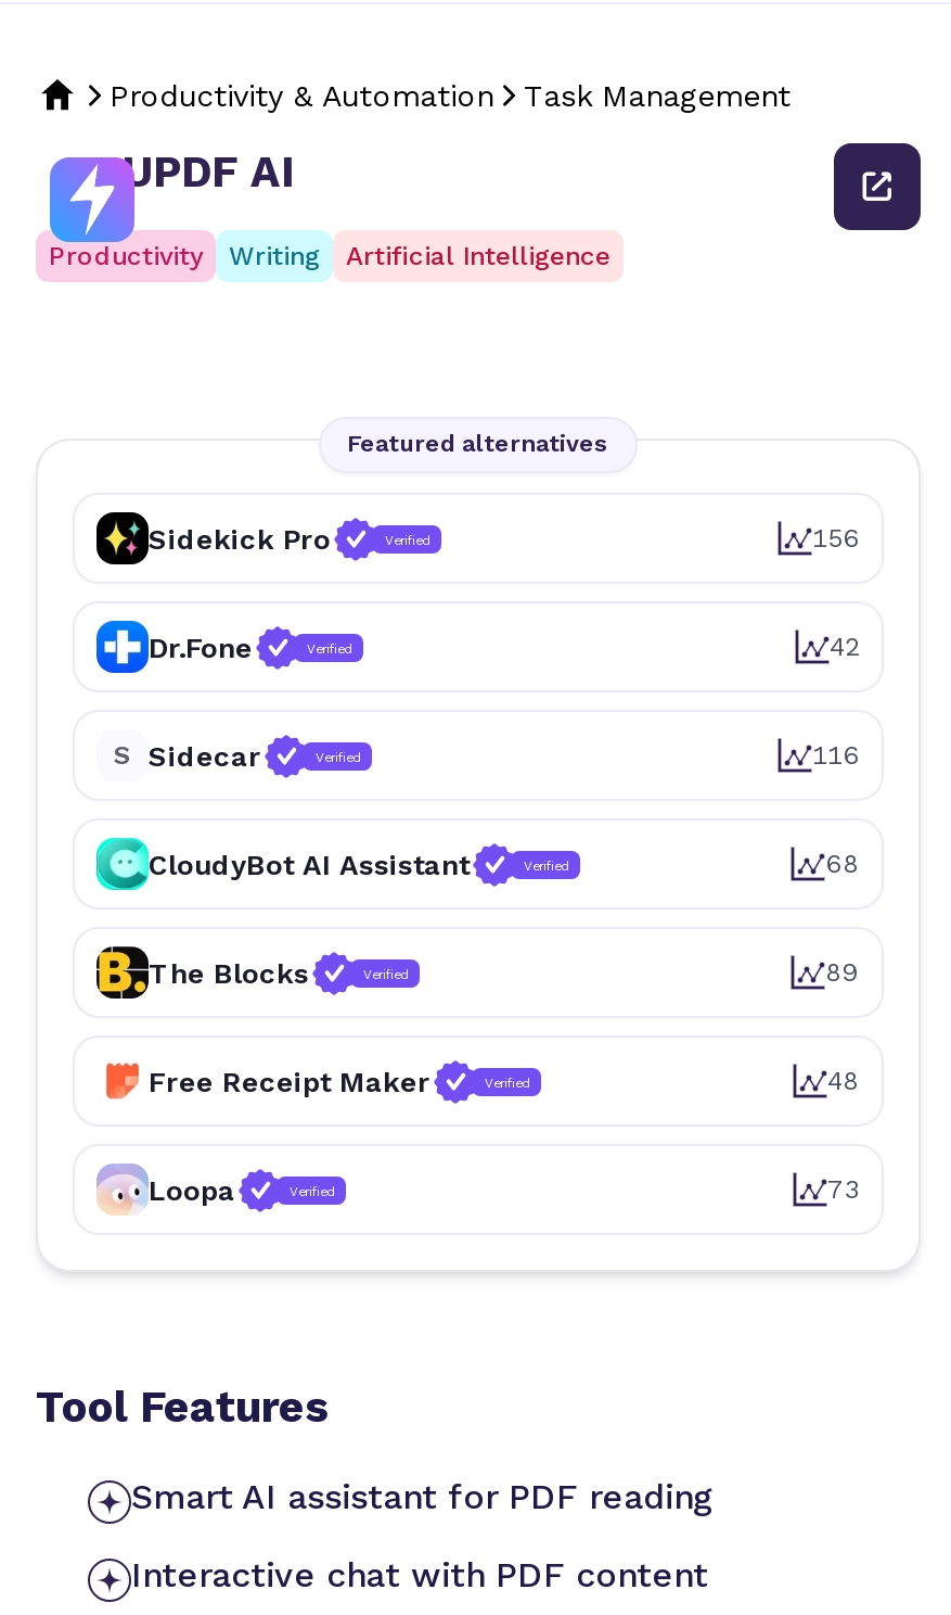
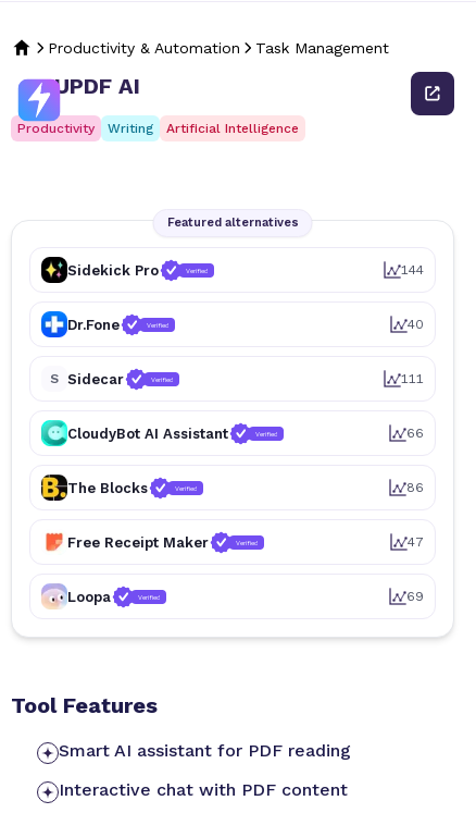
- 156
+ 144

- 42
+ 40

- 116
+ 111

- 68
+ 66

- 89
+ 86

- 48
+ 47

- 73
+ 69
